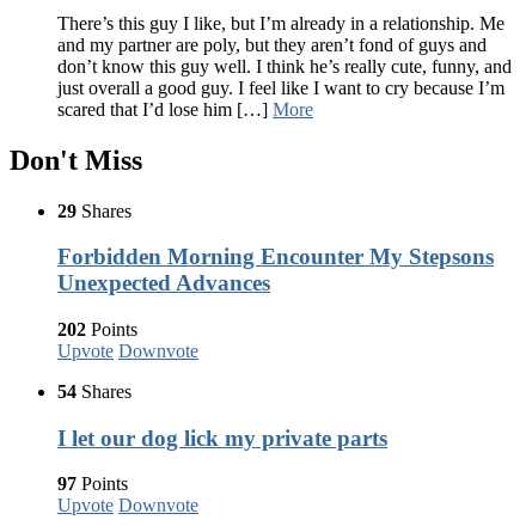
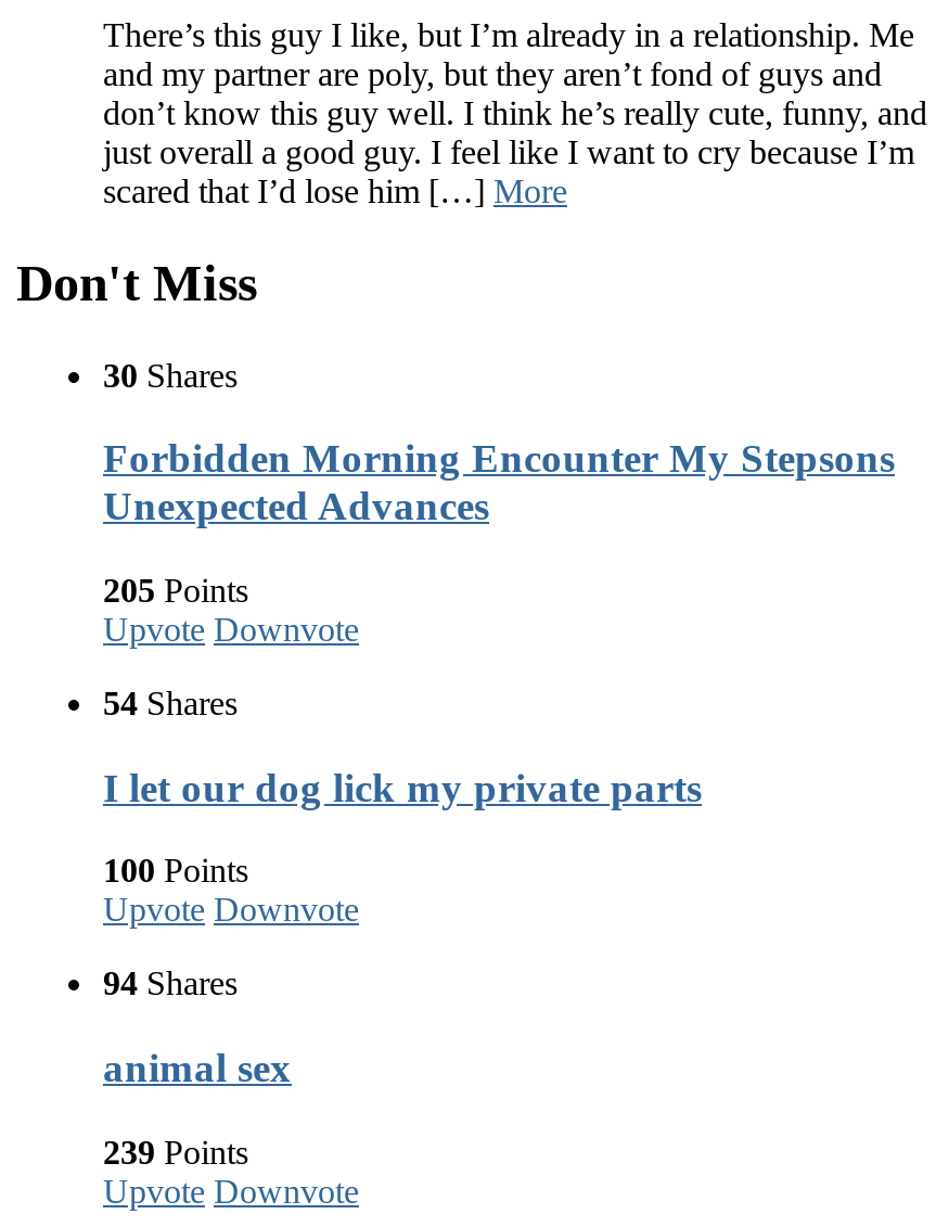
- 29 Shares
+ 30 Shares

- 202 Points
+ 205 Points

- 97 Points
+ 100 Points
+ Upvote Downvote
+ 94 Shares
+ animal sex
+ 239 Points
